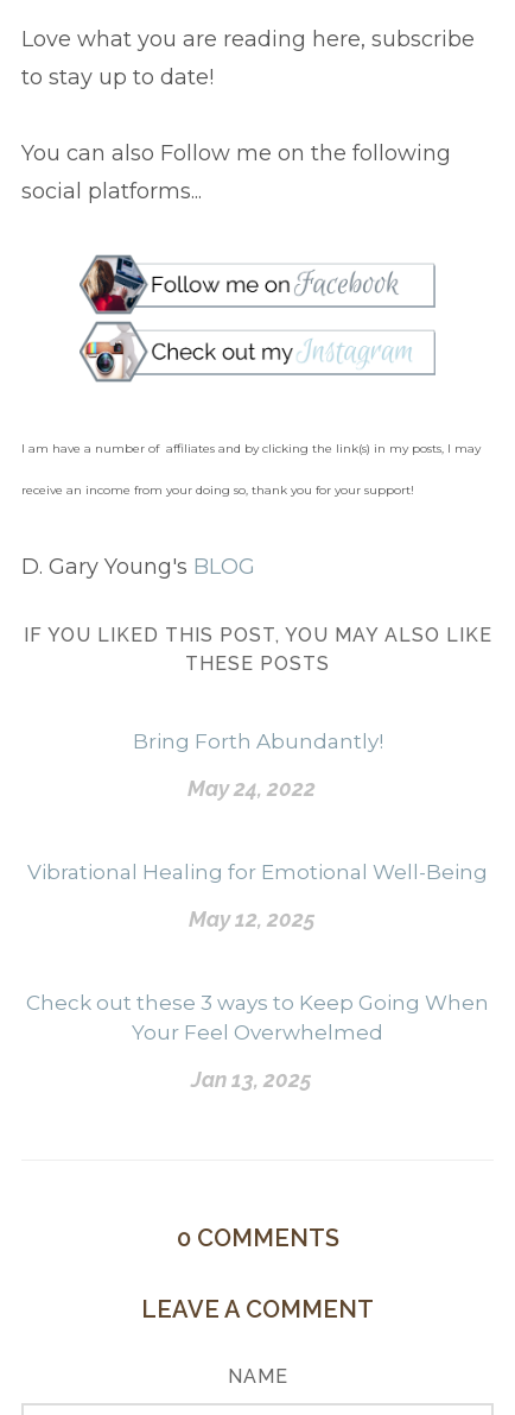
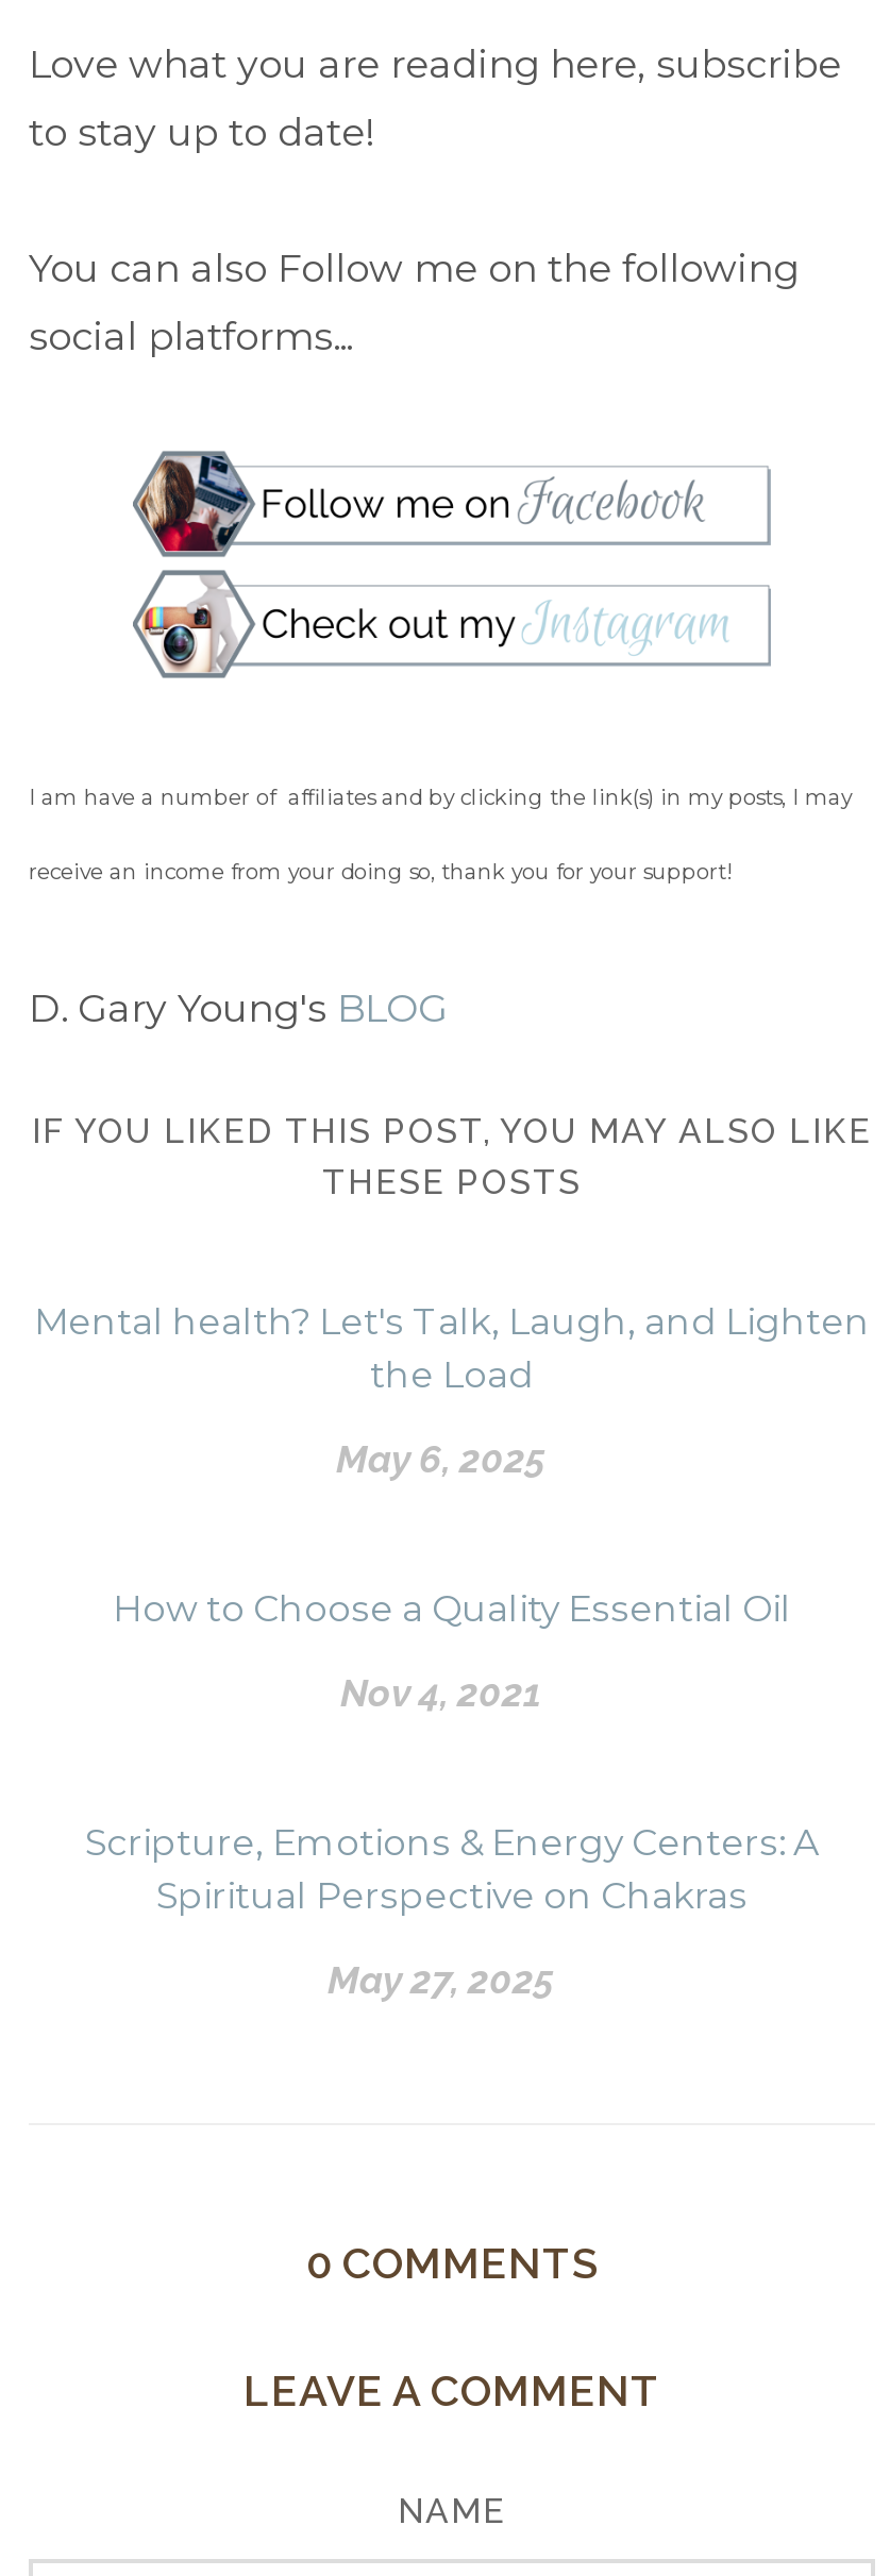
- Bring Forth Abundantly!
+ Mental health? Let's Talk, Laugh, and Lighten
+ the Load

- May 24, 2022
+ May 6, 2025

- Vibrational Healing for Emotional Well-Being
+ How to Choose a Quality Essential Oil

- May 12, 2025
+ Nov 4, 2021

- Check out these 3 ways to Keep Going When
- Your Feel Overwhelmed
+ Scripture, Emotions & Energy Centers: A
+ Spiritual Perspective on Chakras

- Jan 13, 2025
+ May 27, 2025
